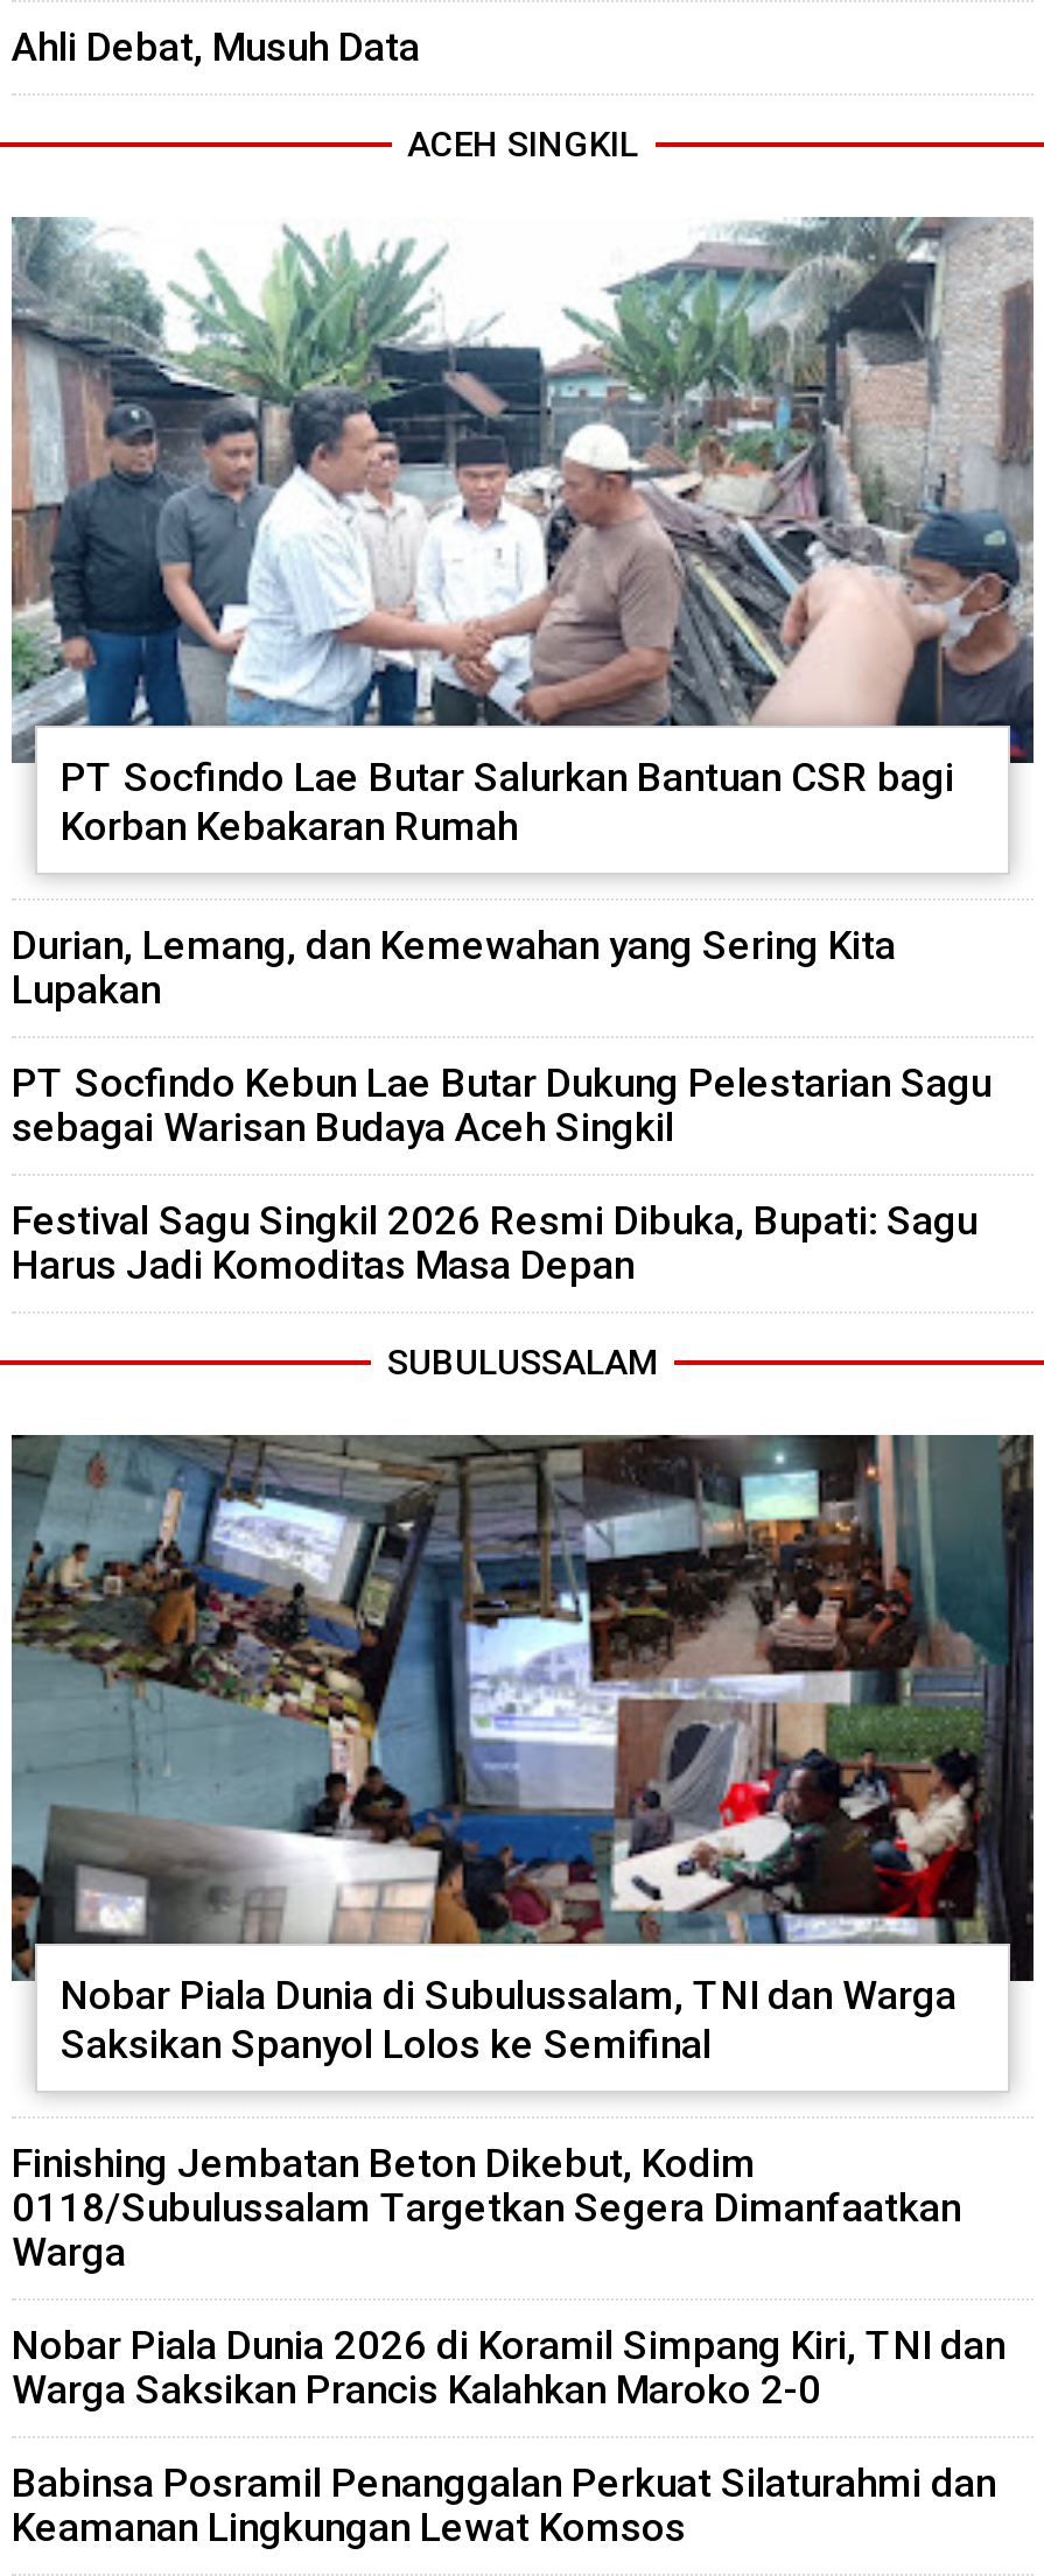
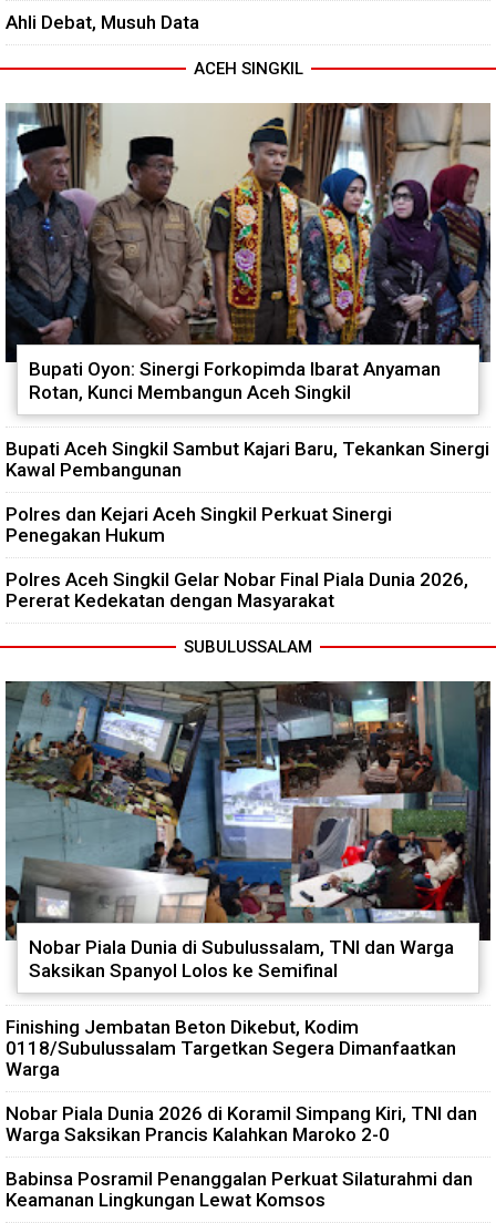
- [image]
- PT Socfindo Lae Butar Salurkan Bantuan CSR bagi
- Korban Kebakaran Rumah
+ [image]
+ Bupati Oyon: Sinergi Forkopimda Ibarat Anyaman
+ Rotan, Kunci Membangun Aceh Singkil

- Durian, Lemang, dan Kemewahan yang Sering Kita
- Lupakan
+ Bupati Aceh Singkil Sambut Kajari Baru, Tekankan Sinergi
+ Kawal Pembangunan

- PT Socfindo Kebun Lae Butar Dukung Pelestarian Sagu
- sebagai Warisan Budaya Aceh Singkil
+ Polres dan Kejari Aceh Singkil Perkuat Sinergi
+ Penegakan Hukum

- Festival Sagu Singkil 2026 Resmi Dibuka, Bupati: Sagu
- Harus Jadi Komoditas Masa Depan
+ Polres Aceh Singkil Gelar Nobar Final Piala Dunia 2026,
+ Pererat Kedekatan dengan Masyarakat
